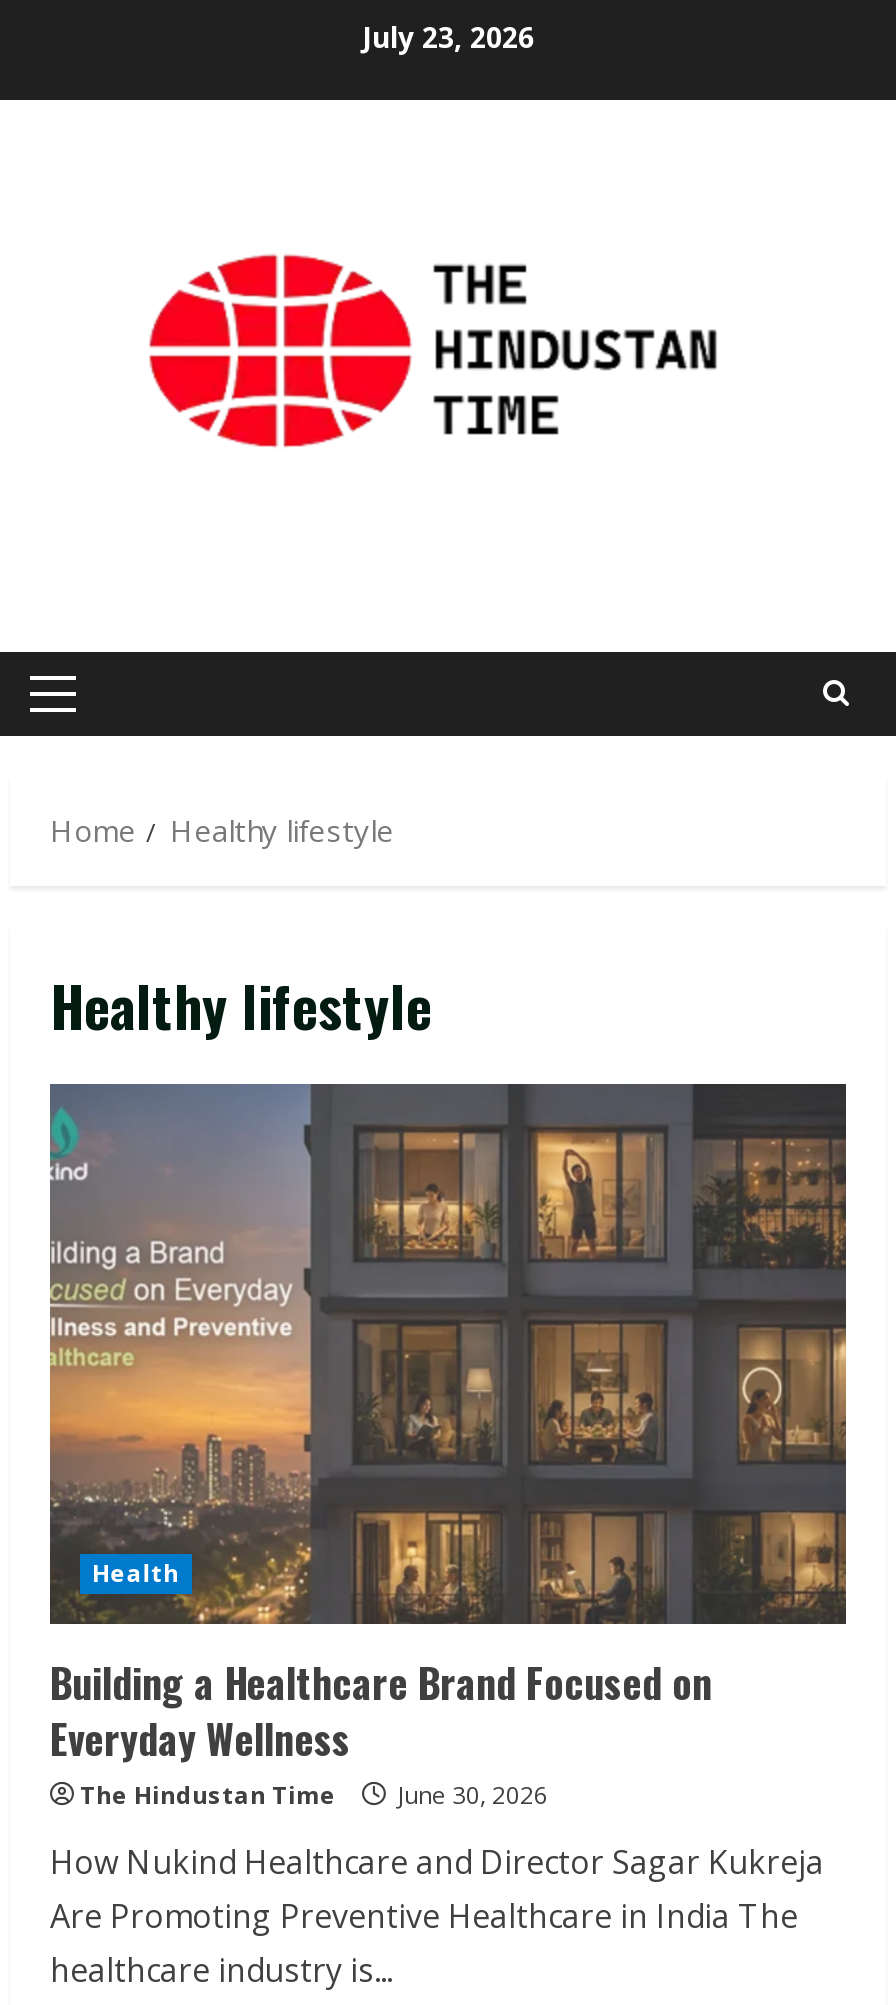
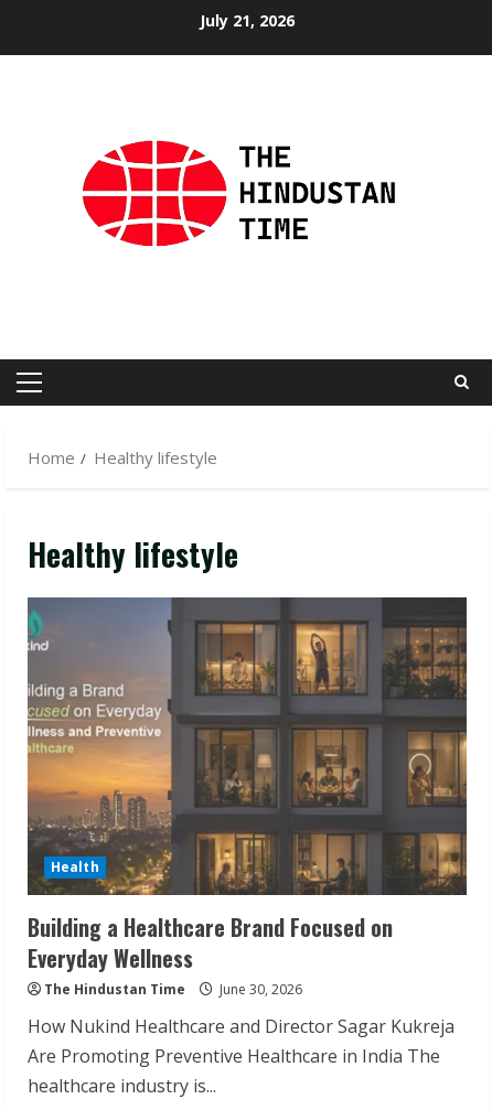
- July 23, 2026
+ July 21, 2026
